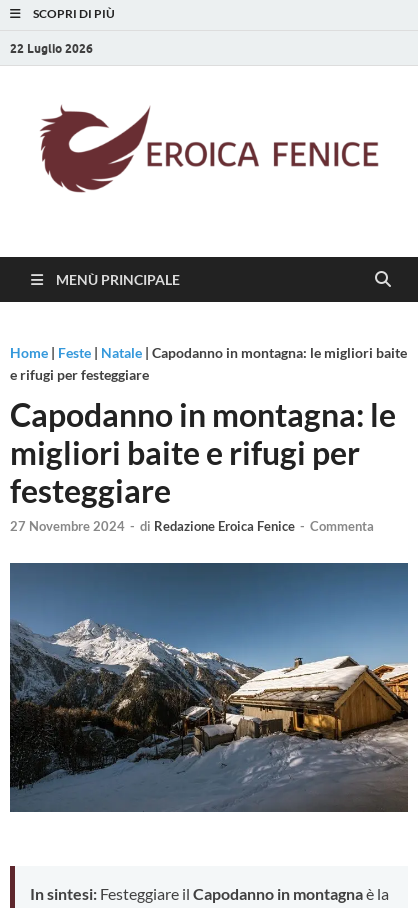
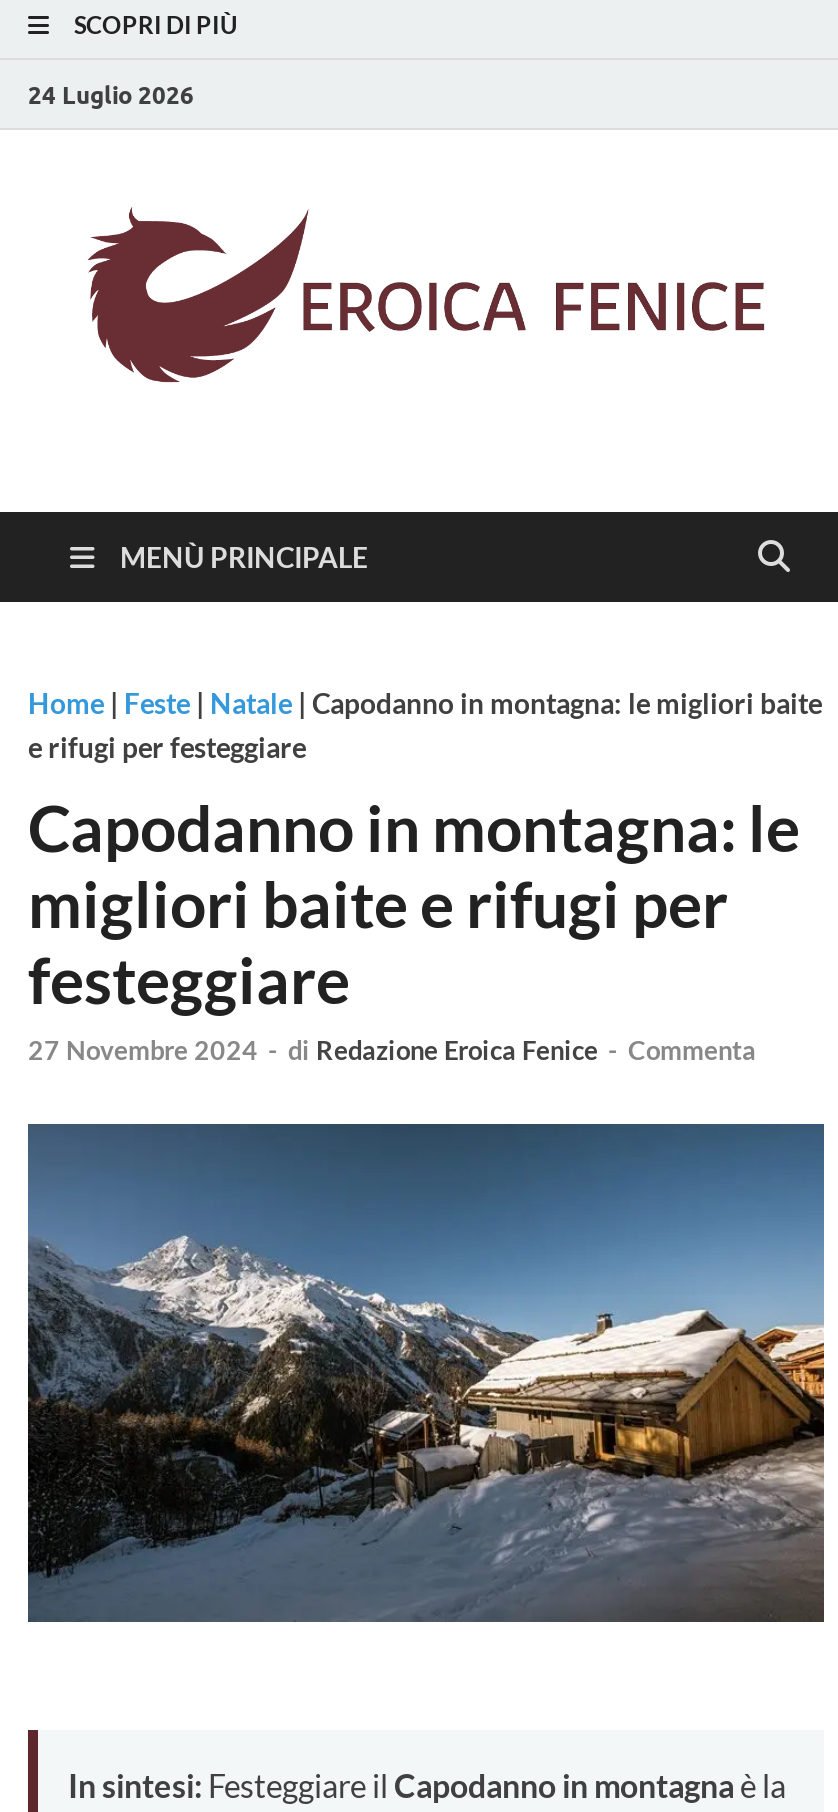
- 22 Luglio 2026
+ 24 Luglio 2026
